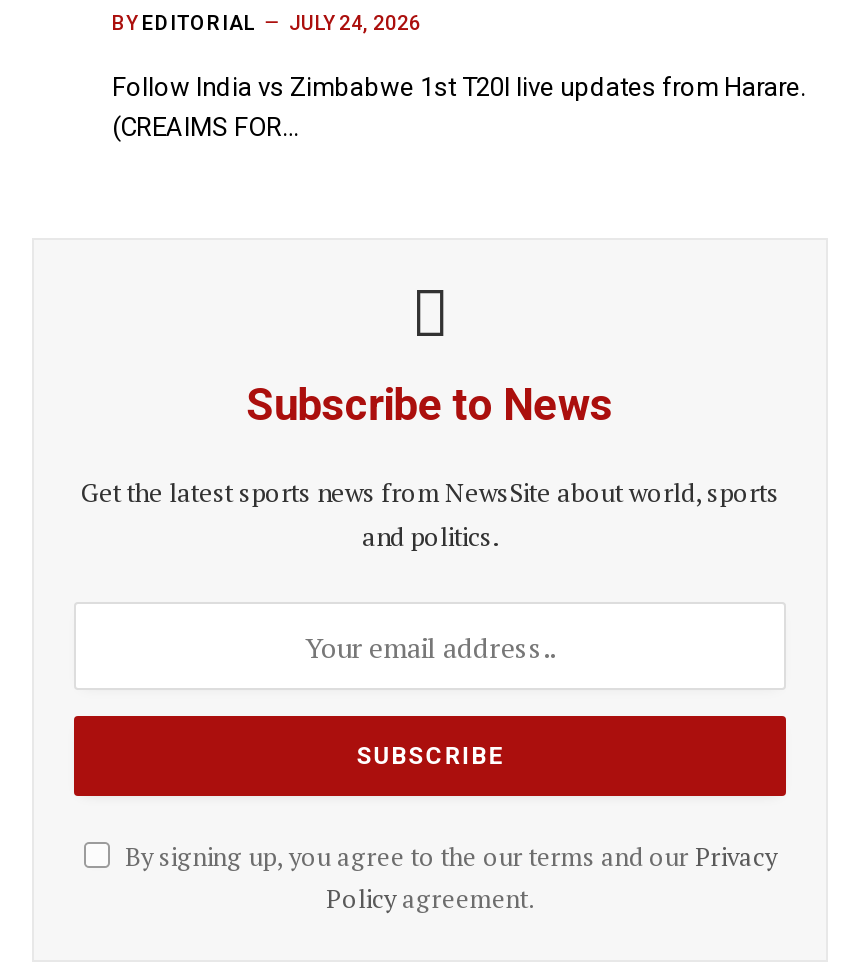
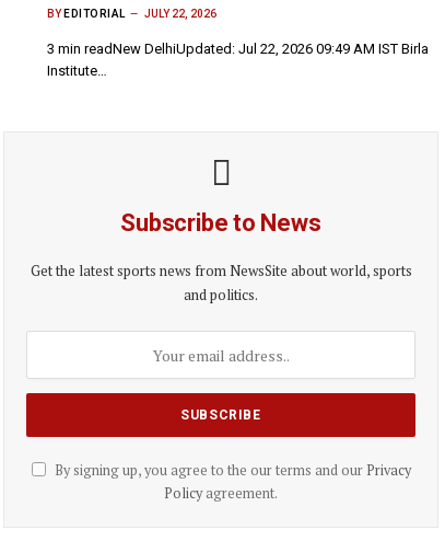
- BY EDITORIAL JULY 24, 2026
+ BY EDITORIAL JULY 22, 2026

- Follow India vs Zimbabwe 1st T20I live updates from Harare.
- (CREAIMS FOR…
+ 3 min readNew DelhiUpdated: Jul 22, 2026 09:49 AM IST Birla
+ Institute…
